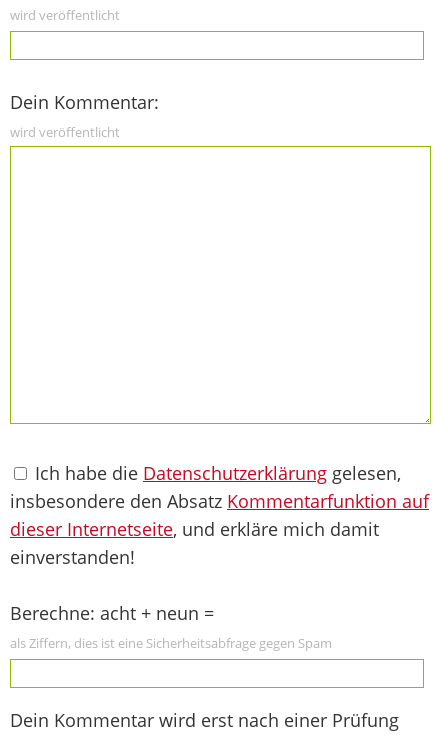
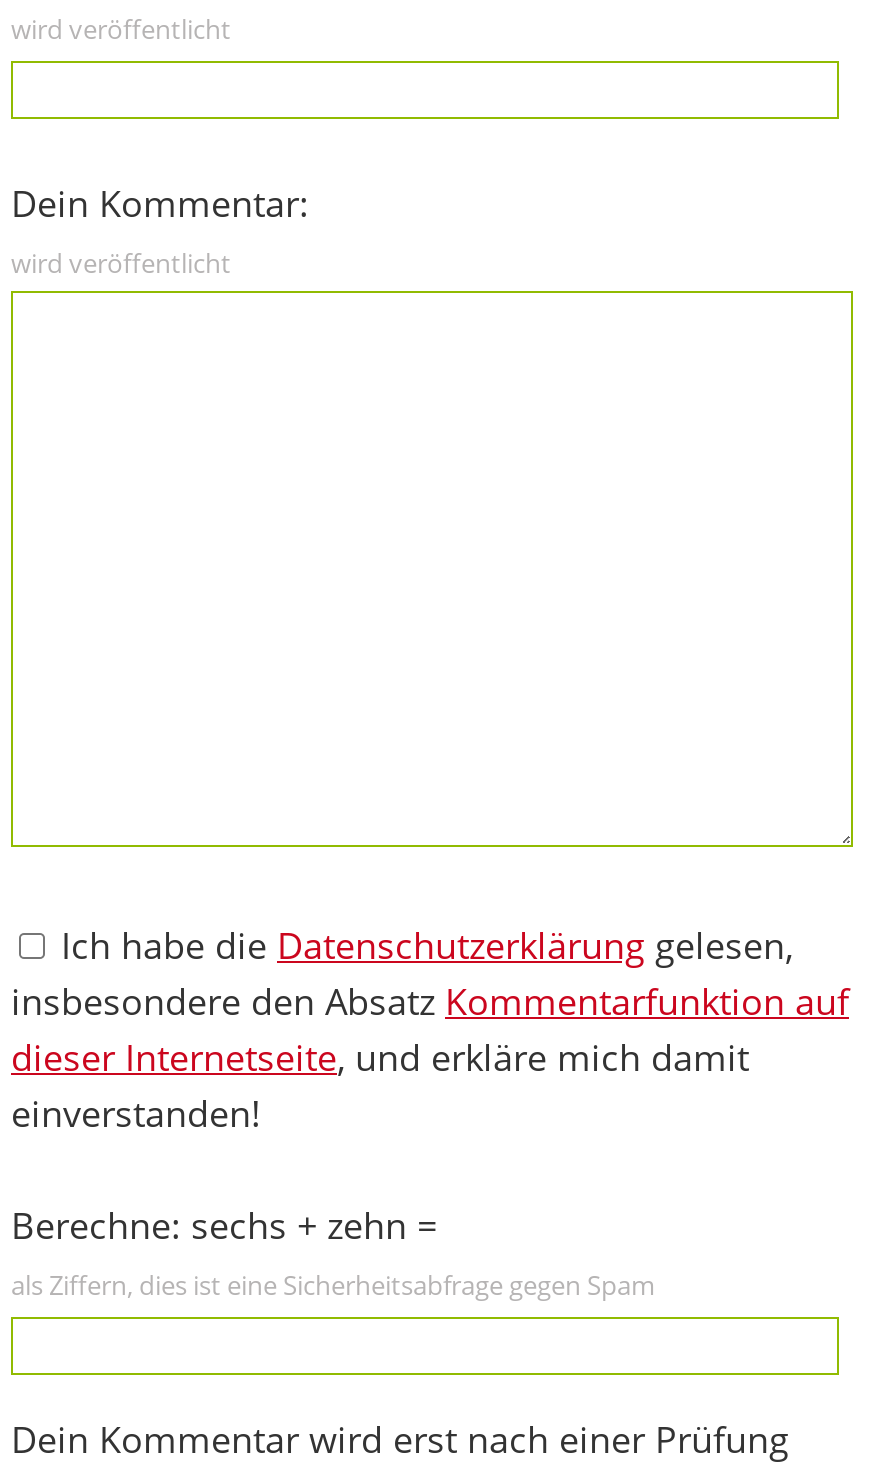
- Berechne: acht + neun =
+ Berechne: sechs + zehn =
